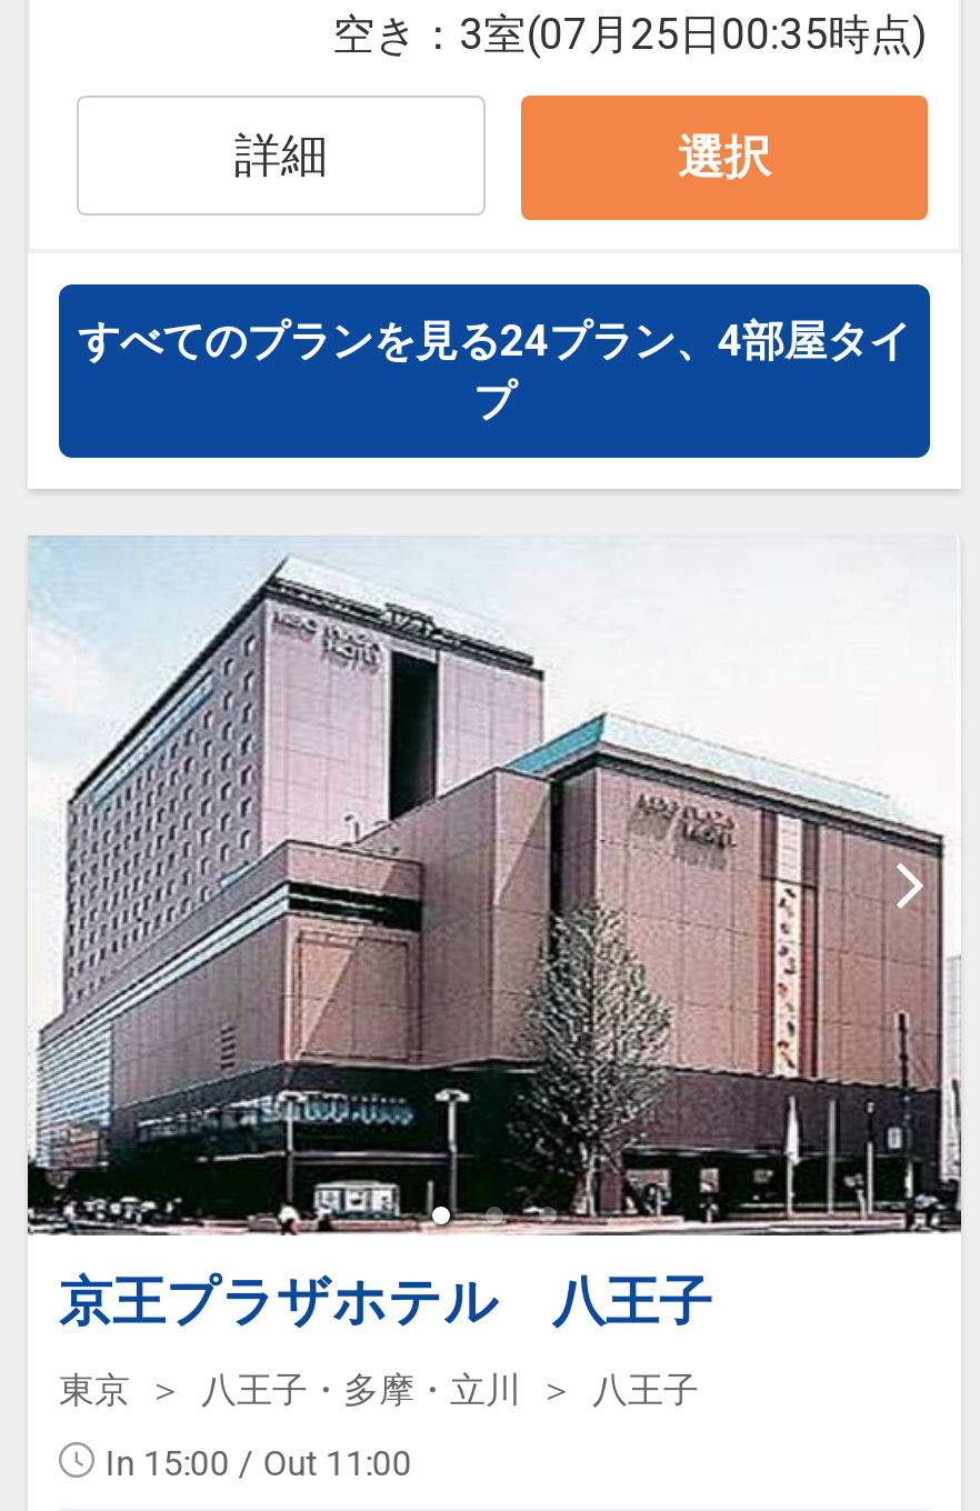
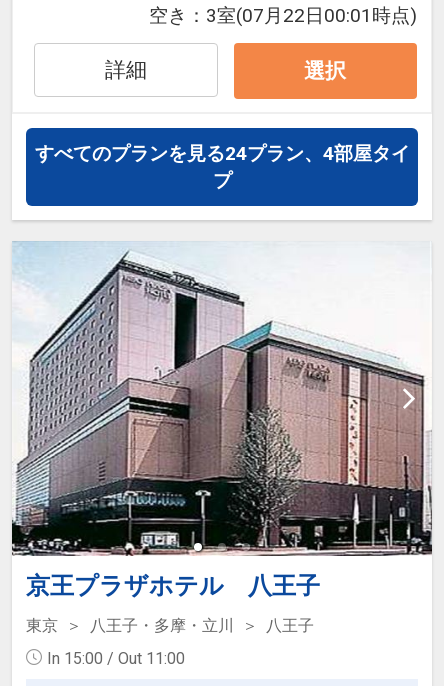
- 空き：3室(07月25日00:35時点)
+ 空き：3室(07月22日00:01時点)
